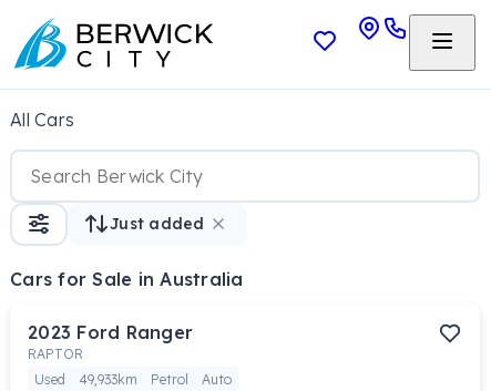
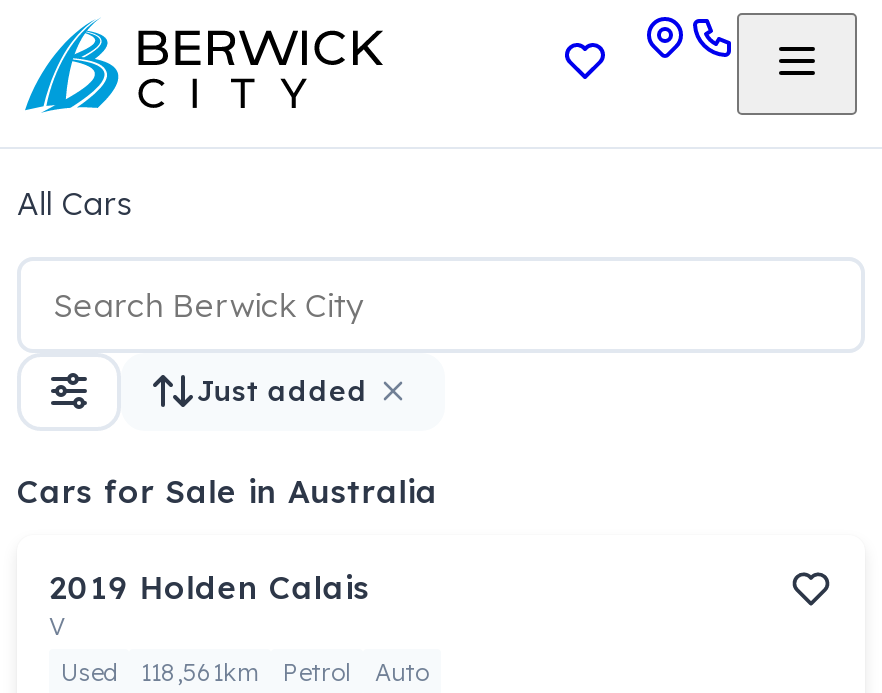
- 2023 Ford Ranger
- RAPTOR
+ 2019 Holden Calais
+ V

- Used 49,933km Petrol Auto
+ Used 118,561km Petrol Auto
